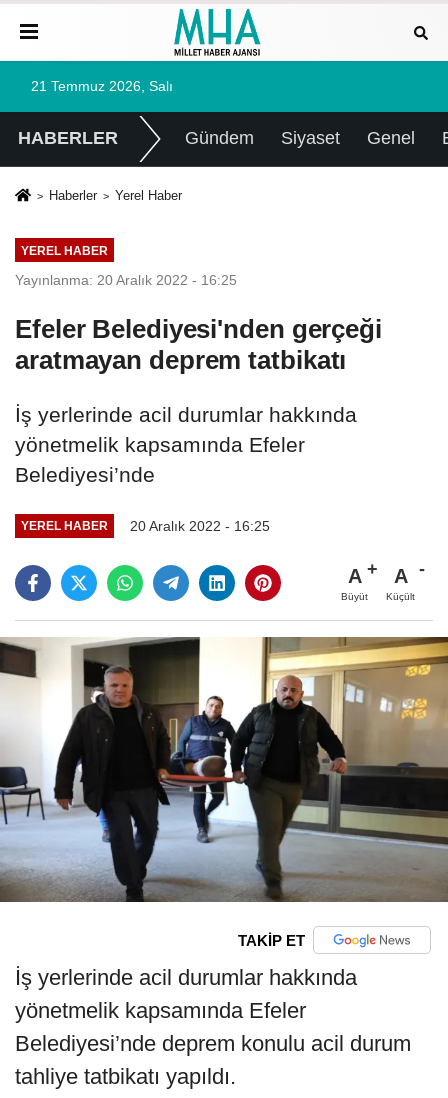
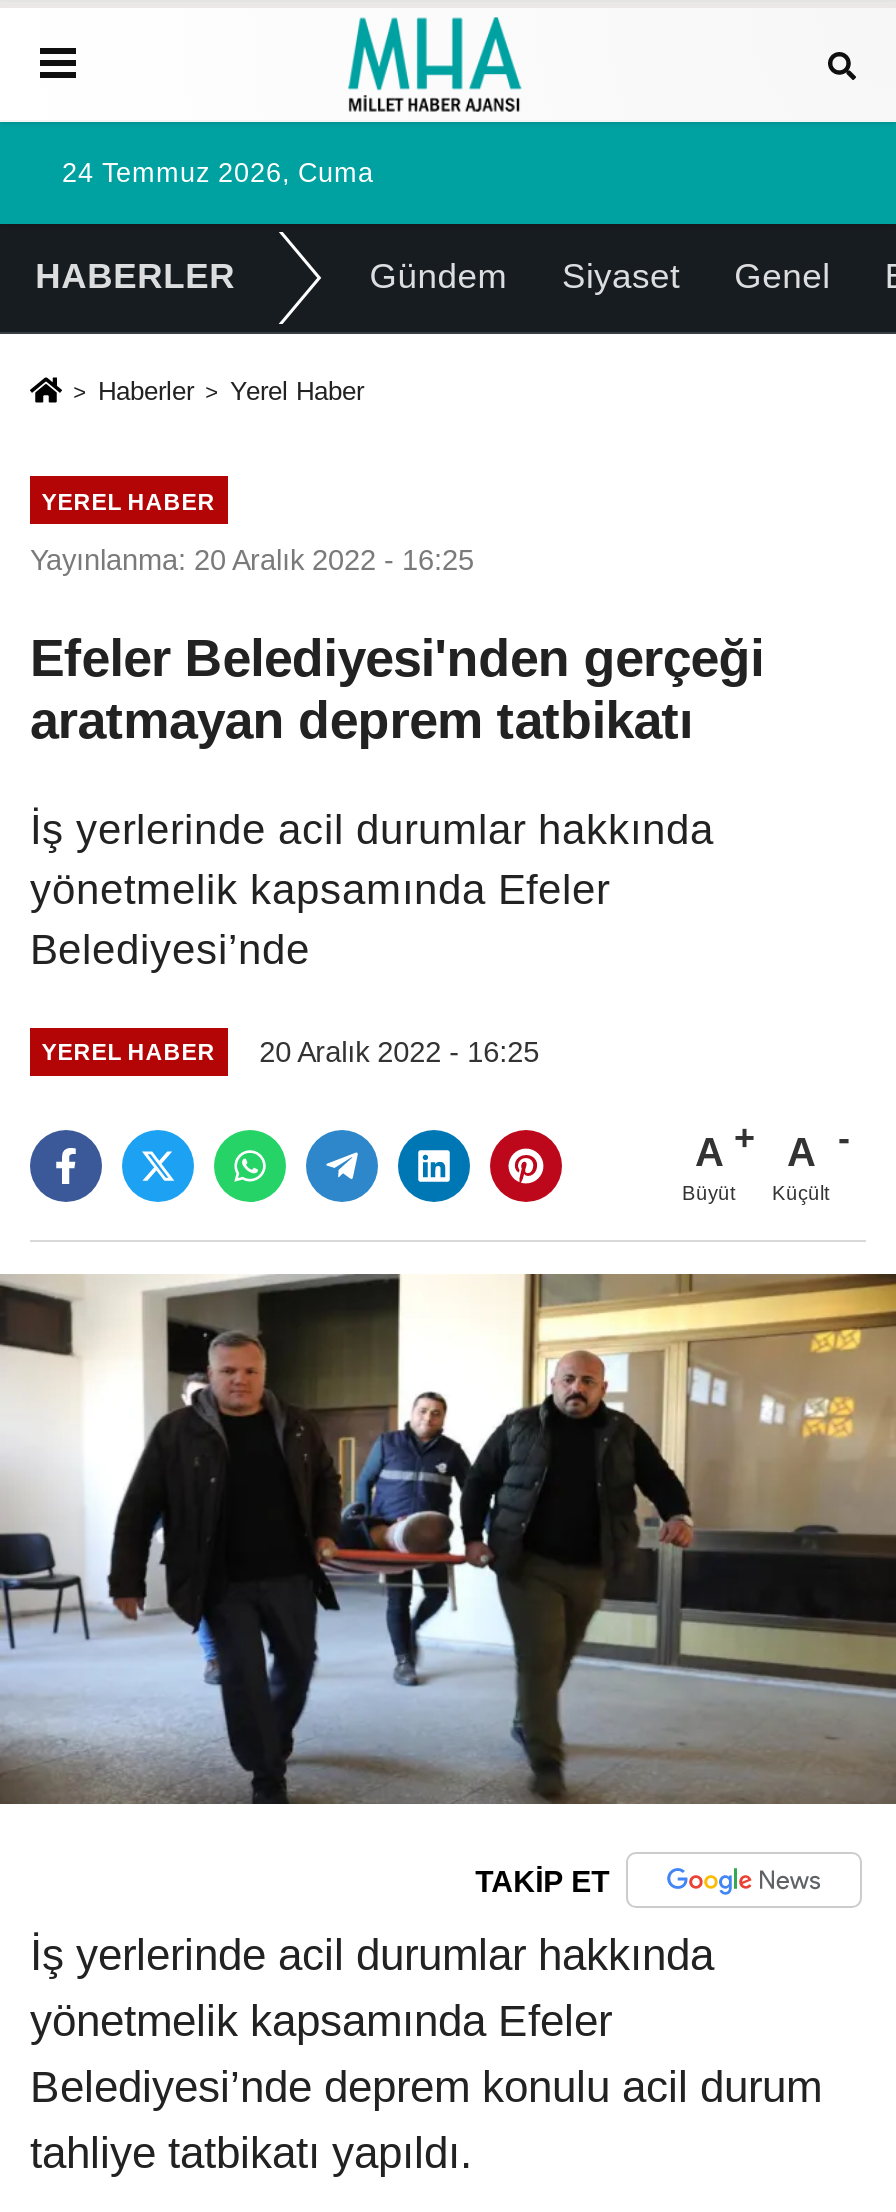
- 21 Temmuz 2026, Salı
+ 24 Temmuz 2026, Cuma
